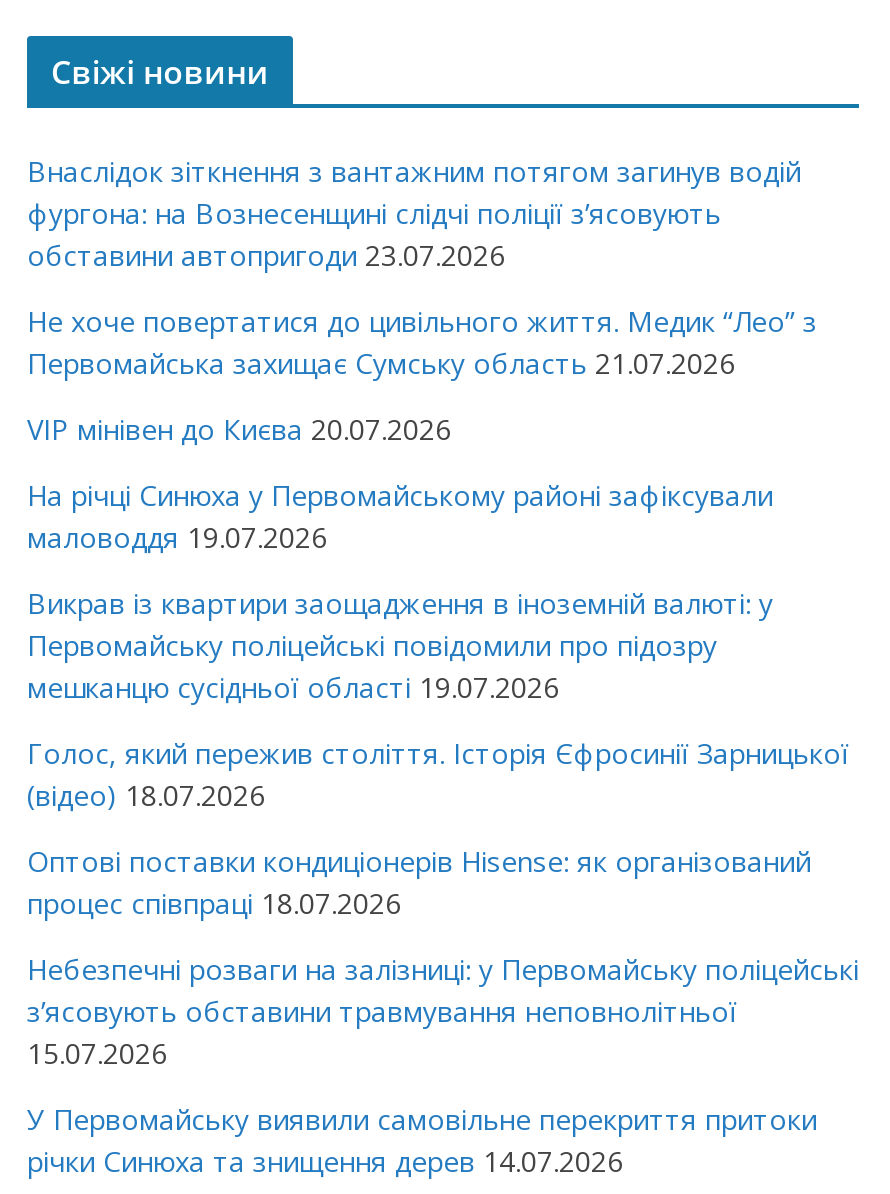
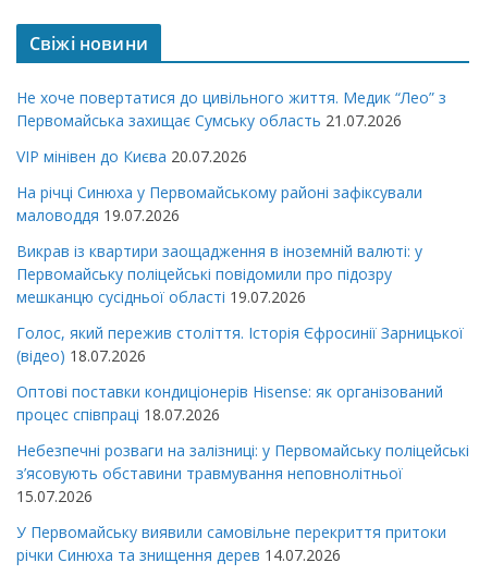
- Внаслідок зіткнення з вантажним потягом загинув водій
- фургона: на Вознесенщині слідчі поліції з’ясовують
- обставини автопригоди 23.07.2026
